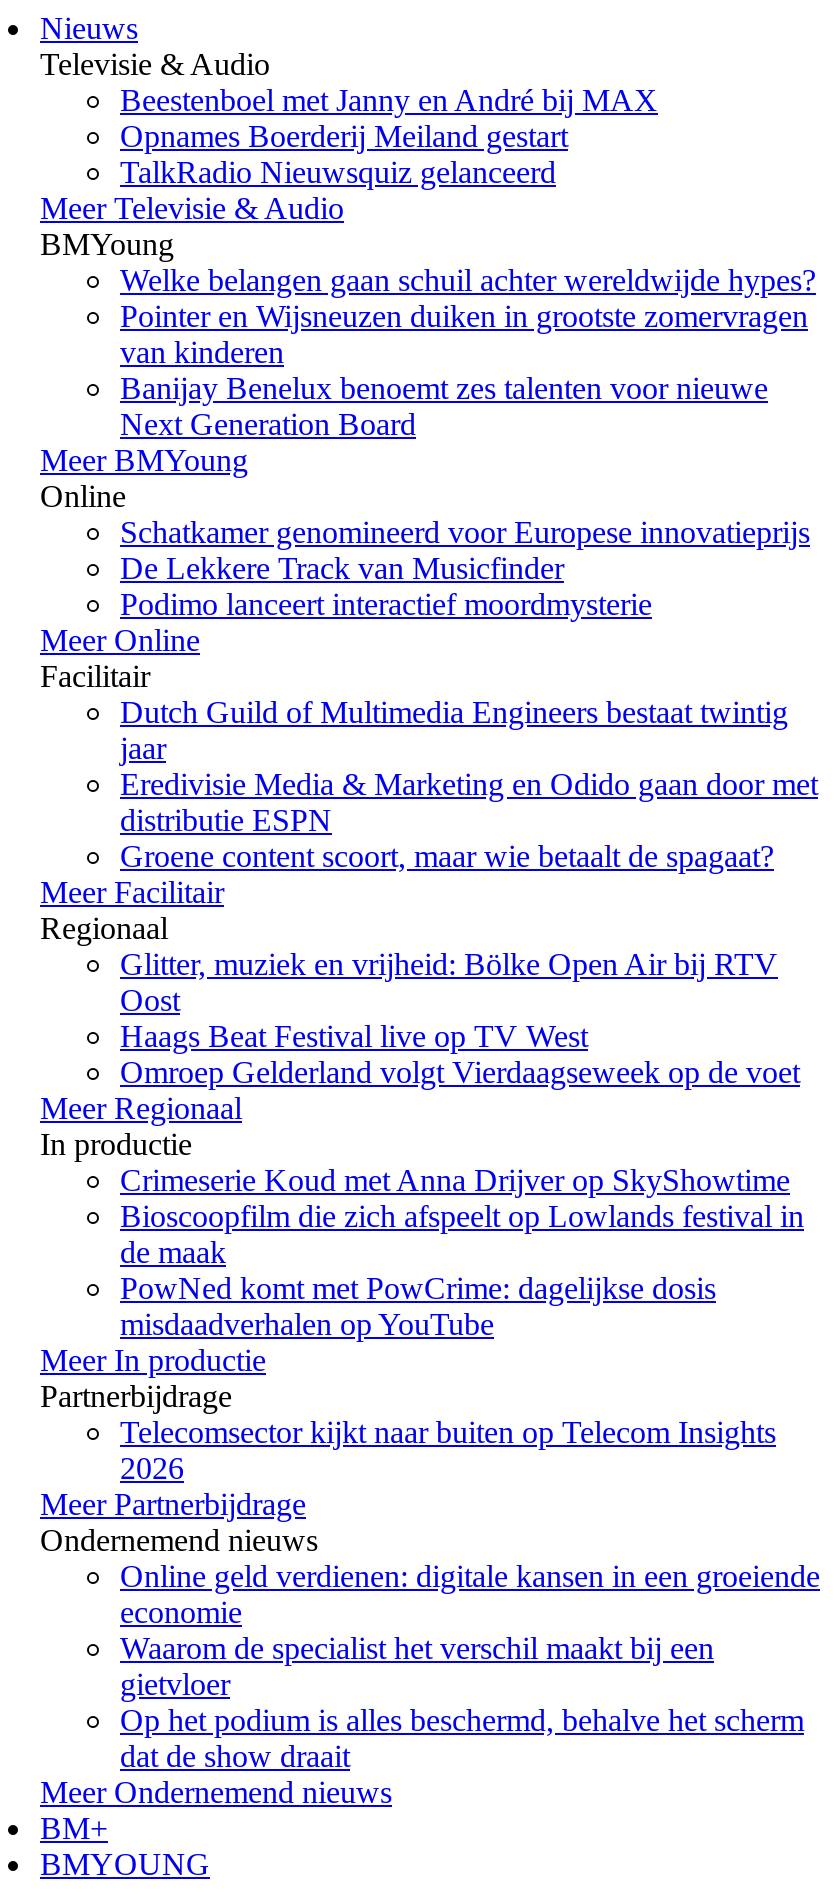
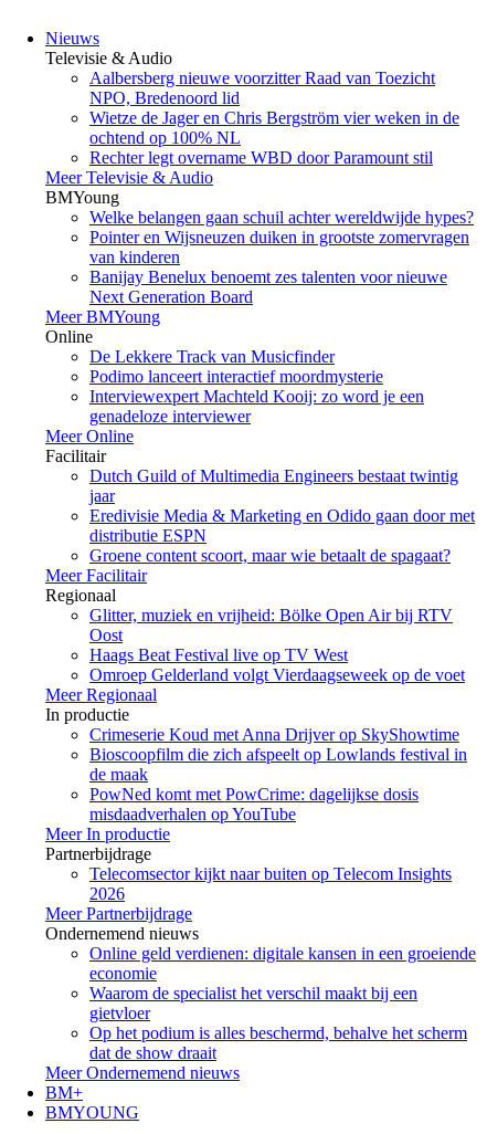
- Beestenboel met Janny en André bij MAX
- Opnames Boerderij Meiland gestart
- TalkRadio Nieuwsquiz gelanceerd
+ Aalbersberg nieuwe voorzitter Raad van Toezicht
+ NPO, Bredenoord lid
+ Wietze de Jager en Chris Bergström vier weken in de
+ ochtend op 100% NL
+ Rechter legt overname WBD door Paramount stil

- Schatkamer genomineerd voor Europese innovatieprijs

+ Interviewexpert Machteld Kooij: zo word je een
+ genadeloze interviewer
